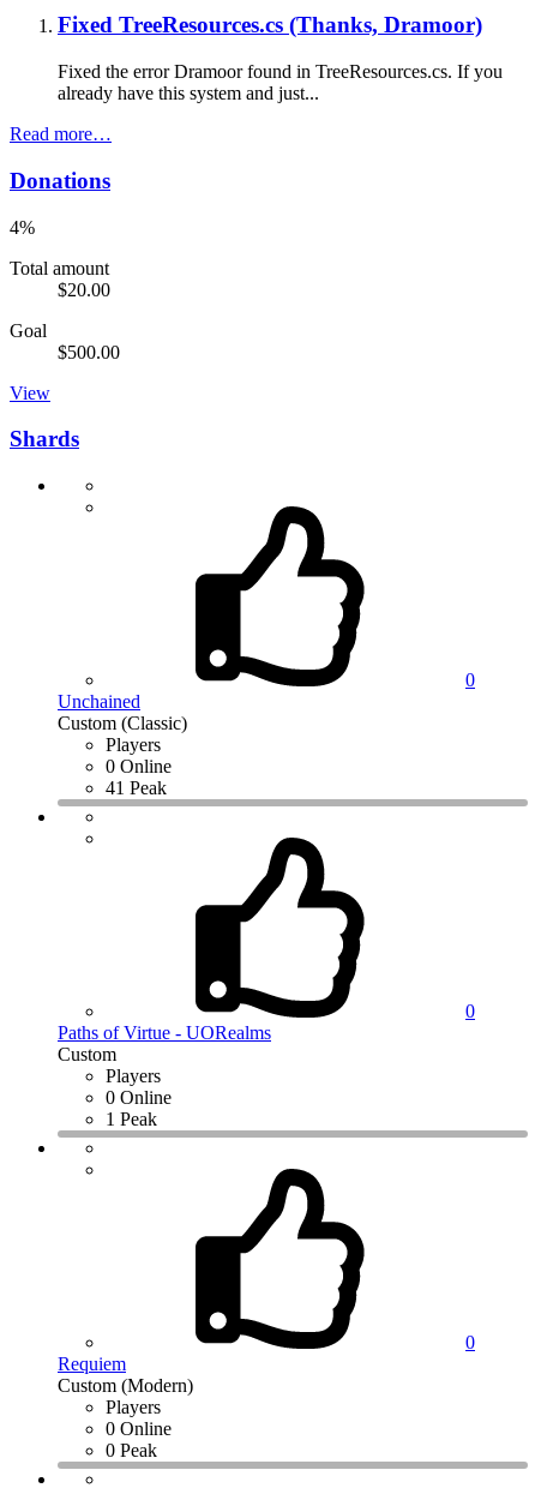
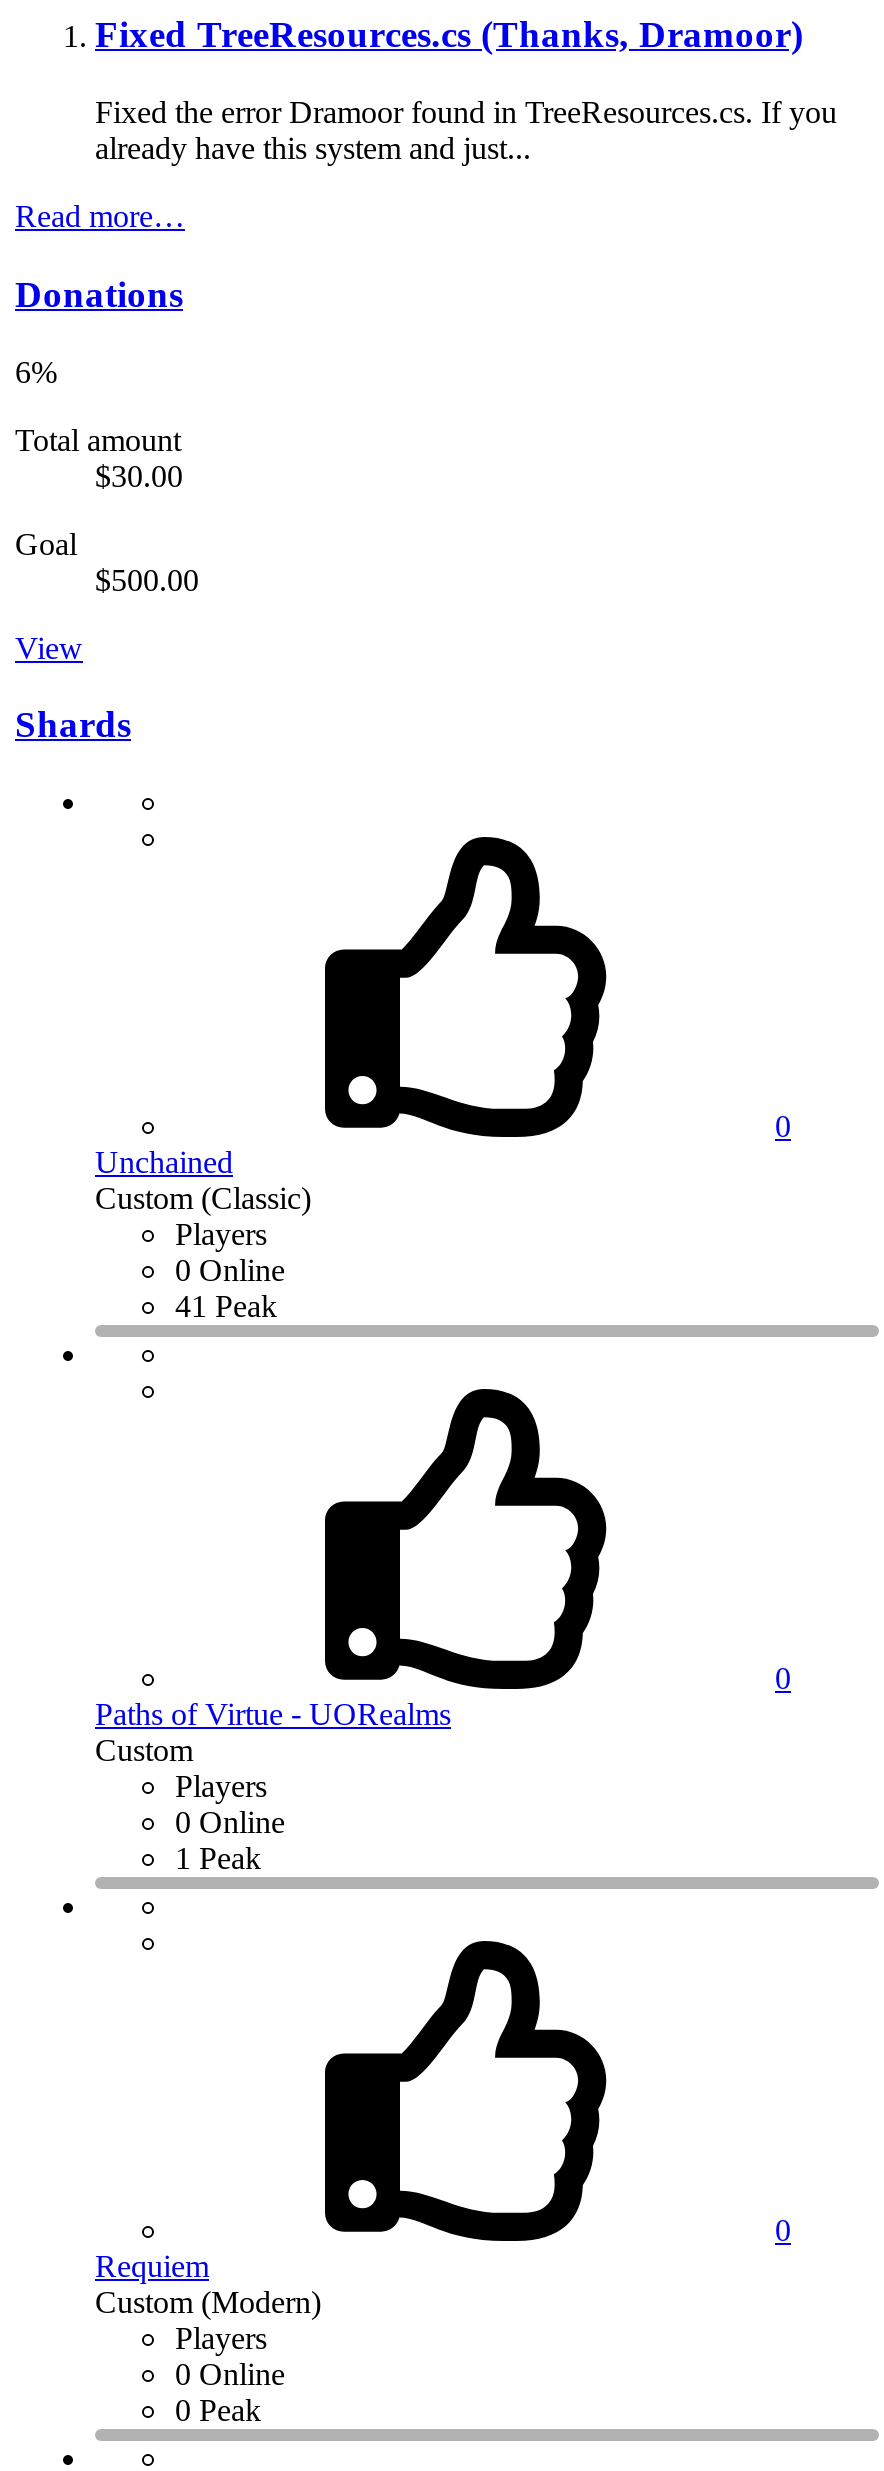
- 4%
+ 6%

- $20.00
+ $30.00
